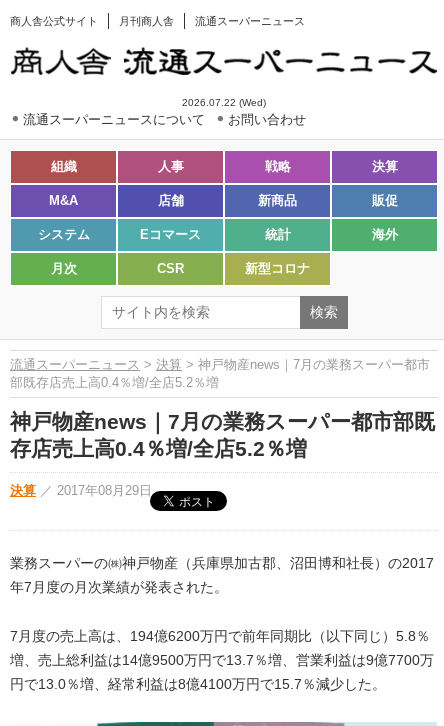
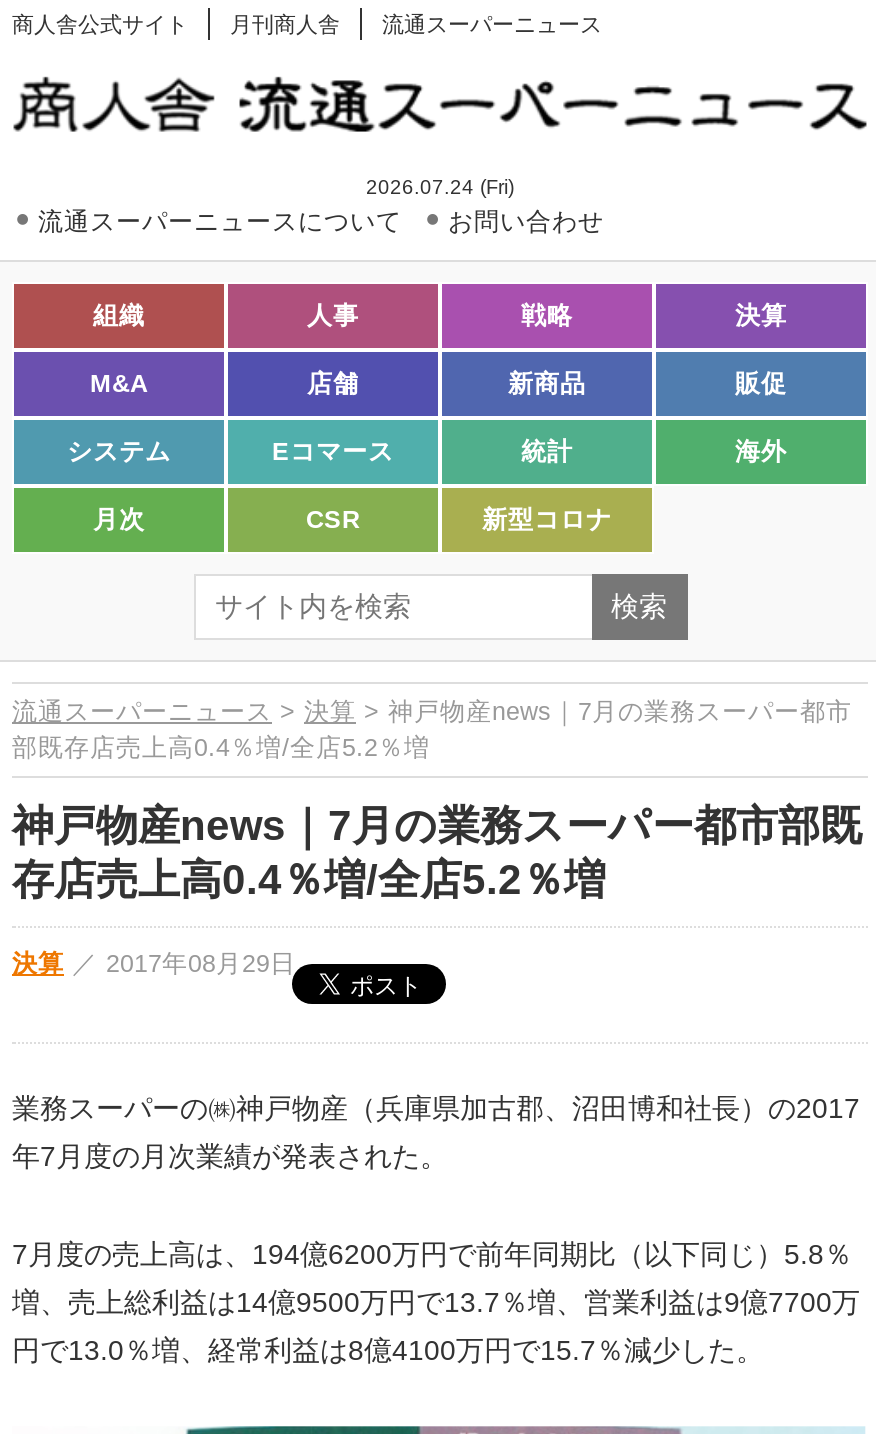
- 2026.07.22 (Wed)
+ 2026.07.24 (Fri)
